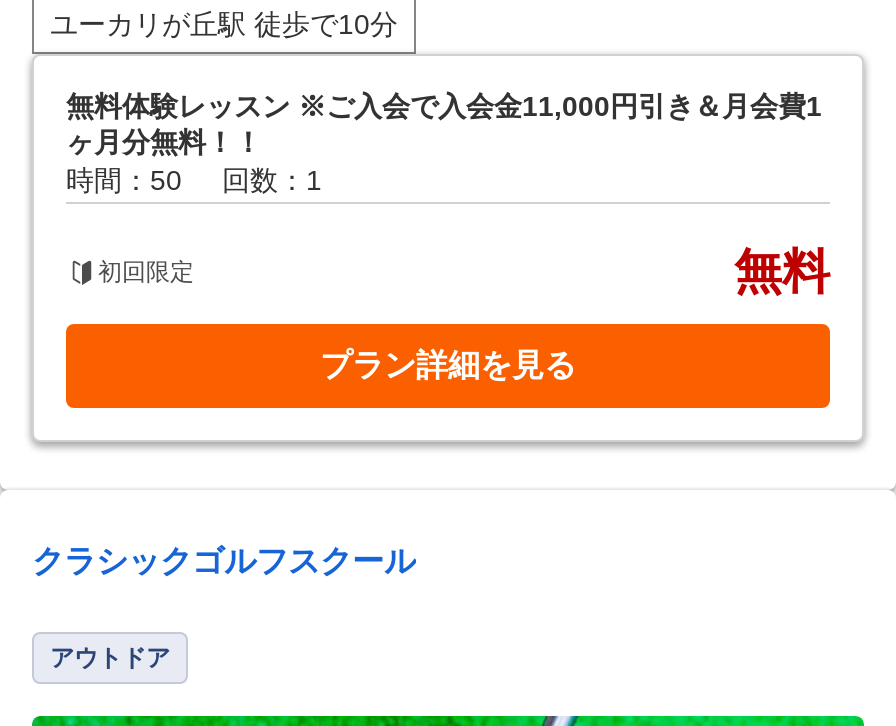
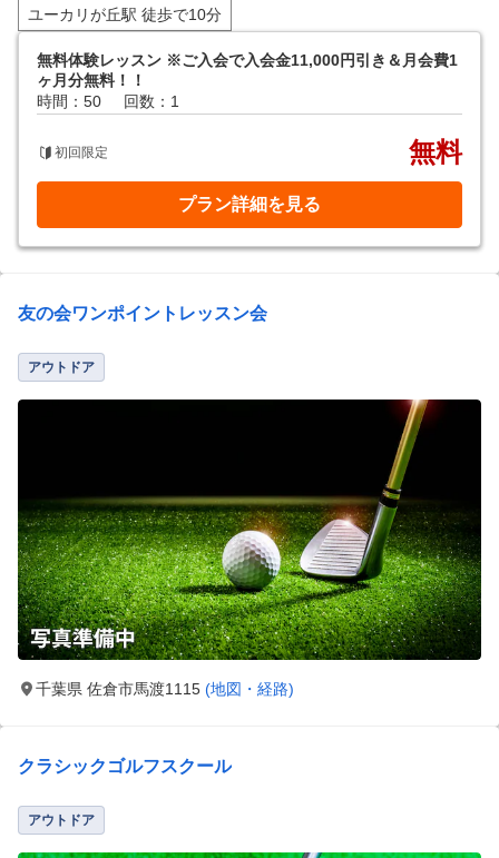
+ [image]
+ 千葉県 佐倉市馬渡1115 (地図・経路)

+ 友の会ワンポイントレッスン会
+ アウトドア
